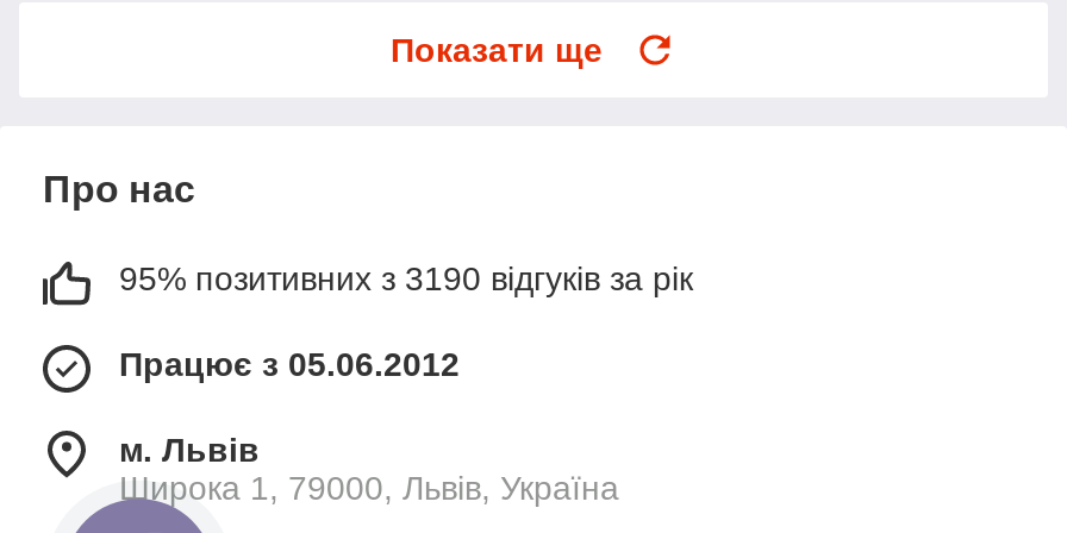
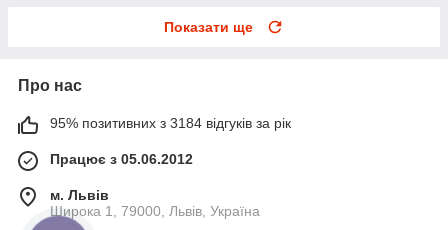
- 95% позитивних з 3190 відгуків за рік
+ 95% позитивних з 3184 відгуків за рік
